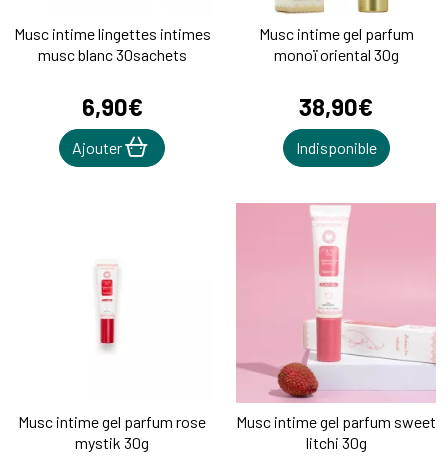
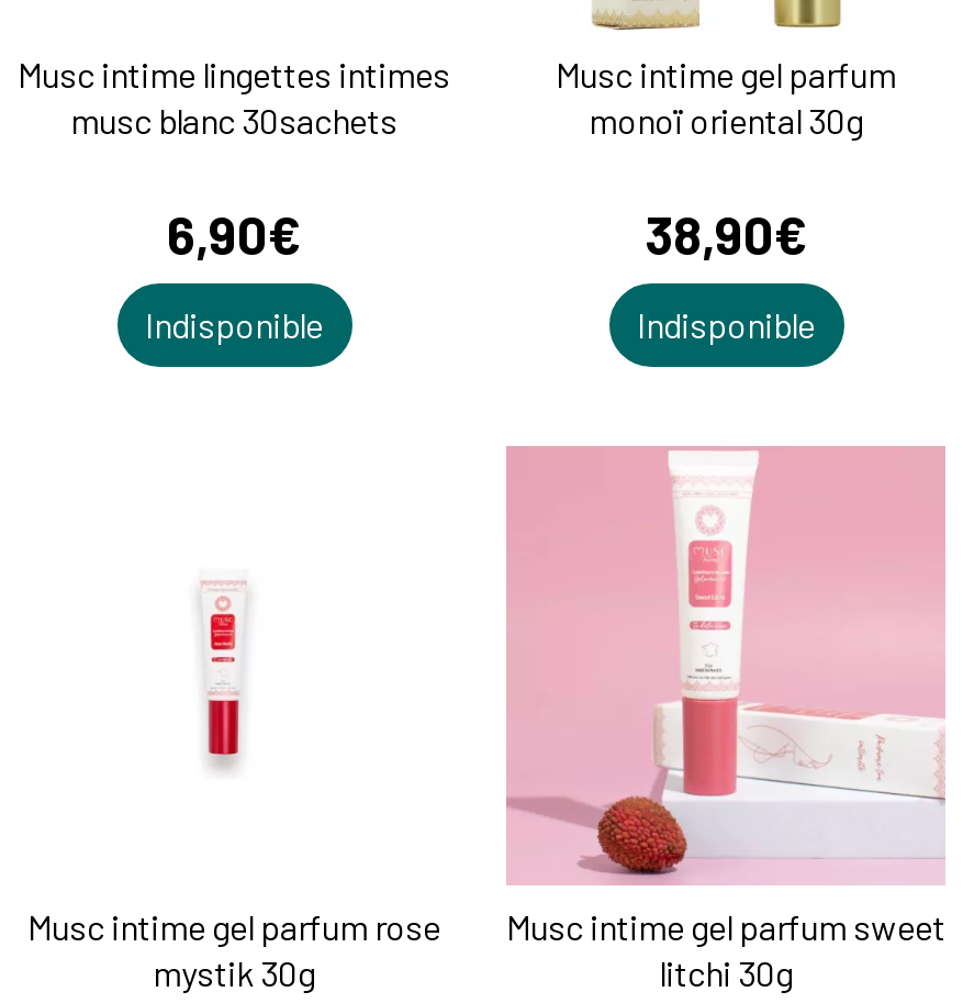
- Ajouter
+ Indisponible
